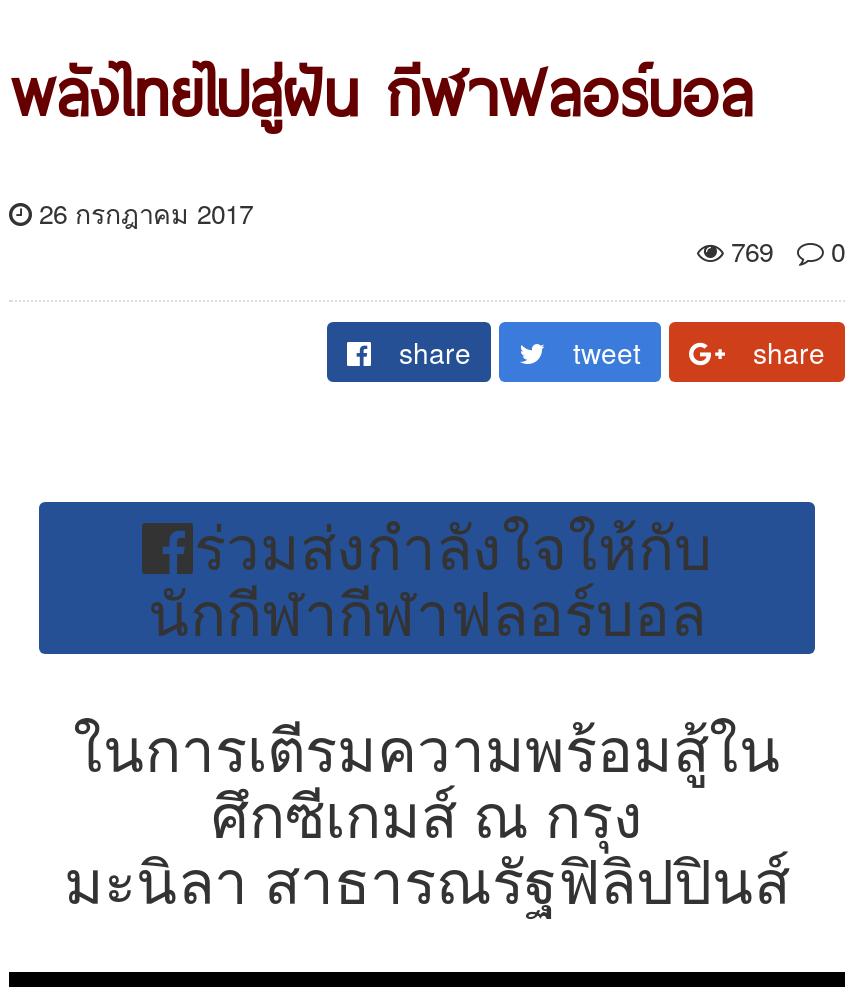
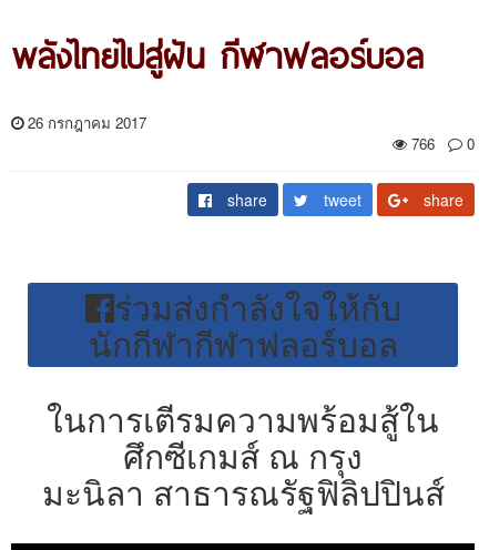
- 769 0
+ 766 0
